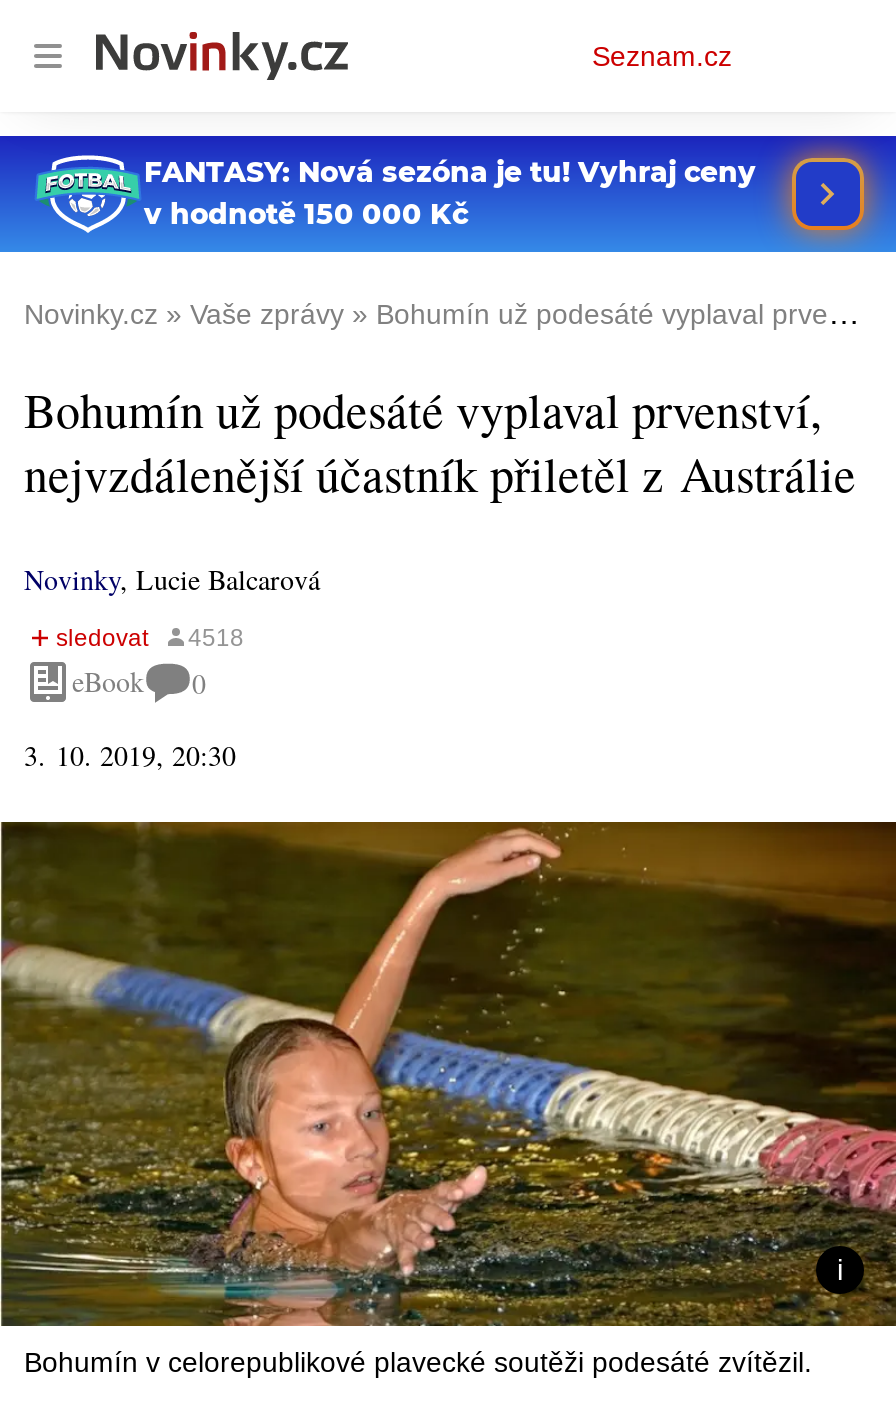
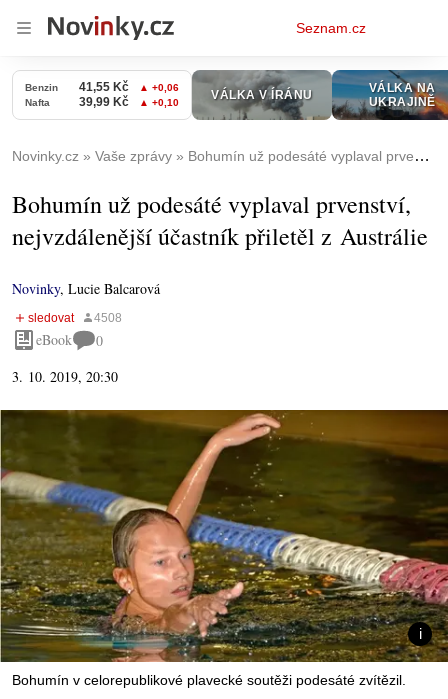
- [image]
+ [image]
